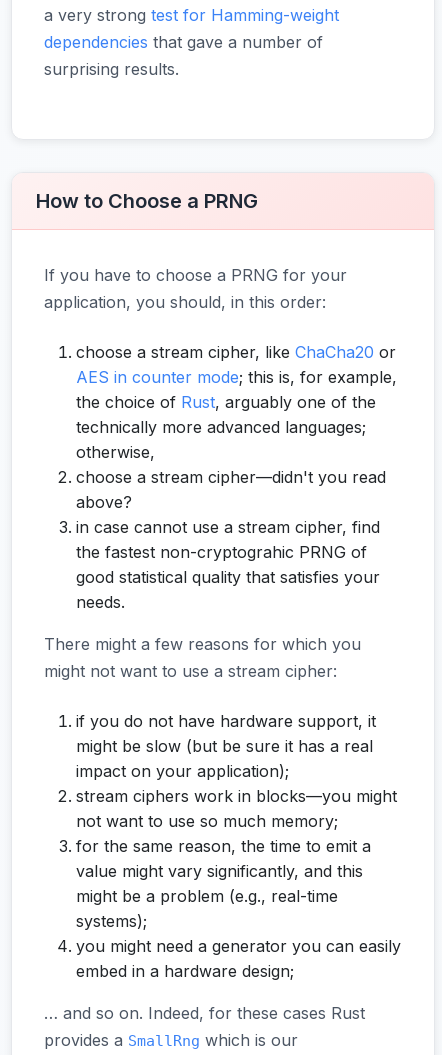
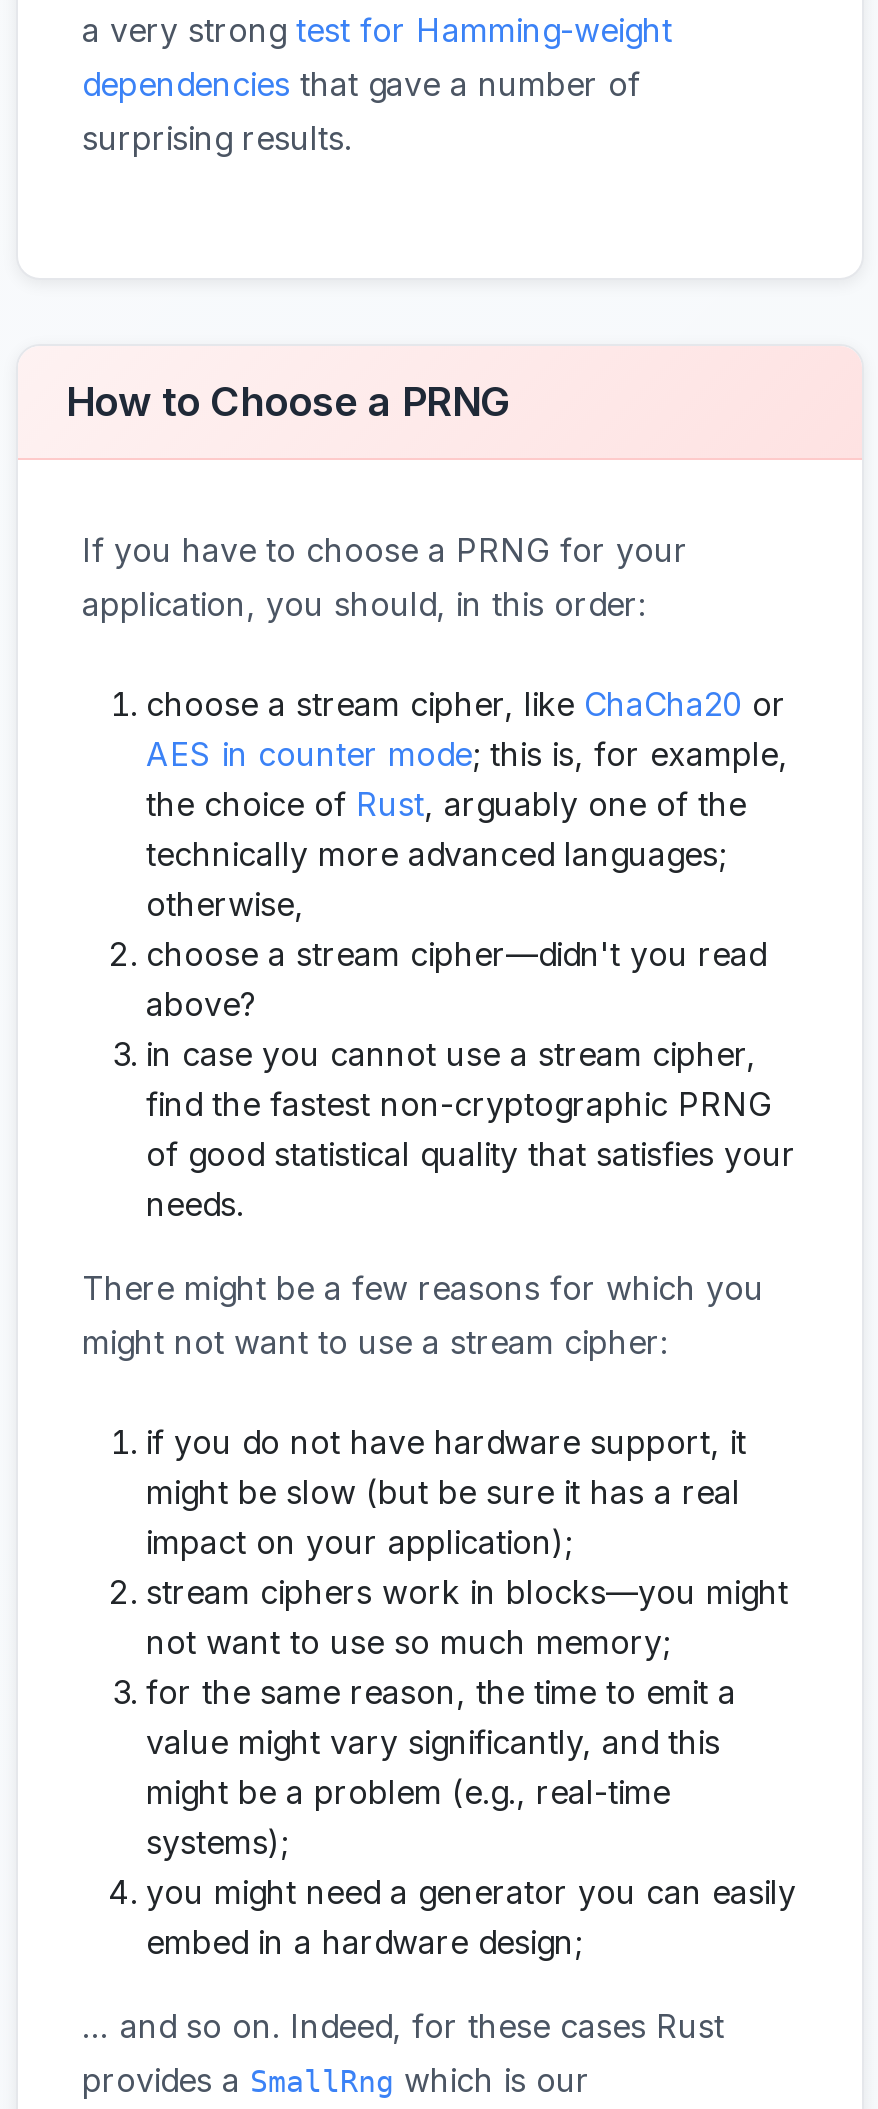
- in case cannot use a stream cipher, find
- the fastest non-cryptograhic PRNG of
- good statistical quality that satisfies your
+ in case you cannot use a stream cipher,
+ find the fastest non-cryptographic PRNG
+ of good statistical quality that satisfies your

- There might a few reasons for which you
+ There might be a few reasons for which you
